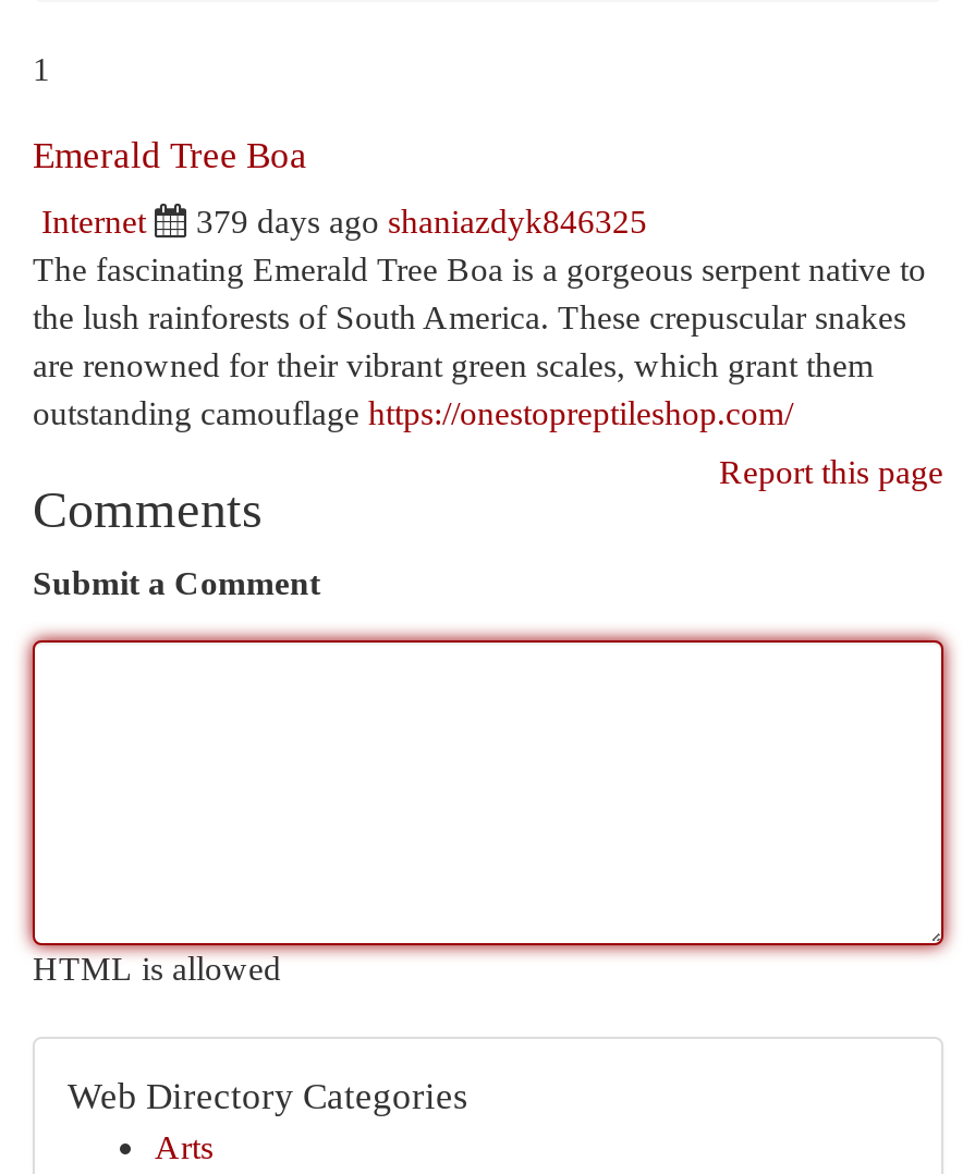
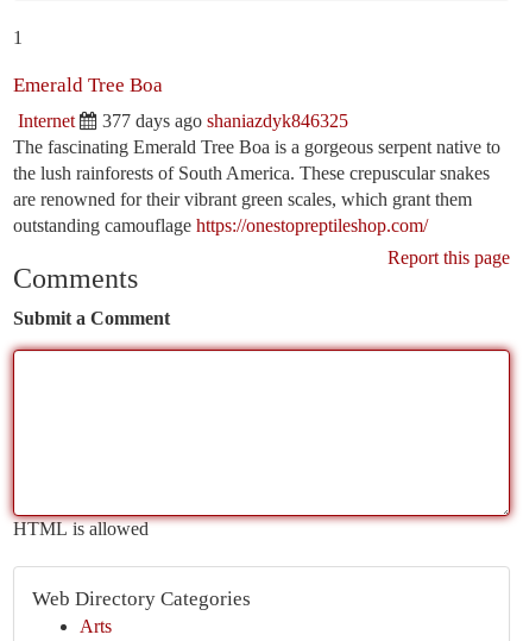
- 379 days ago shaniazdyk846325
+ 377 days ago shaniazdyk846325
